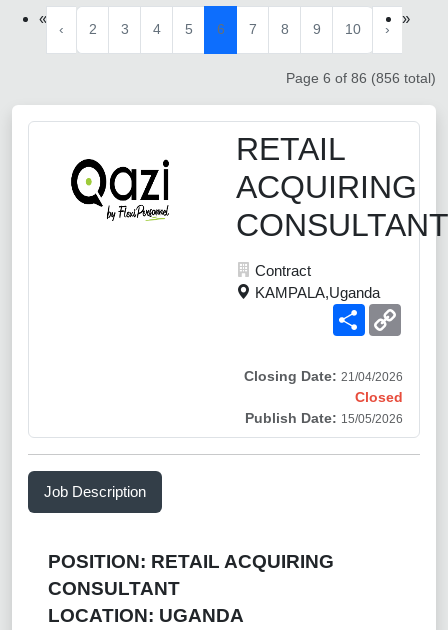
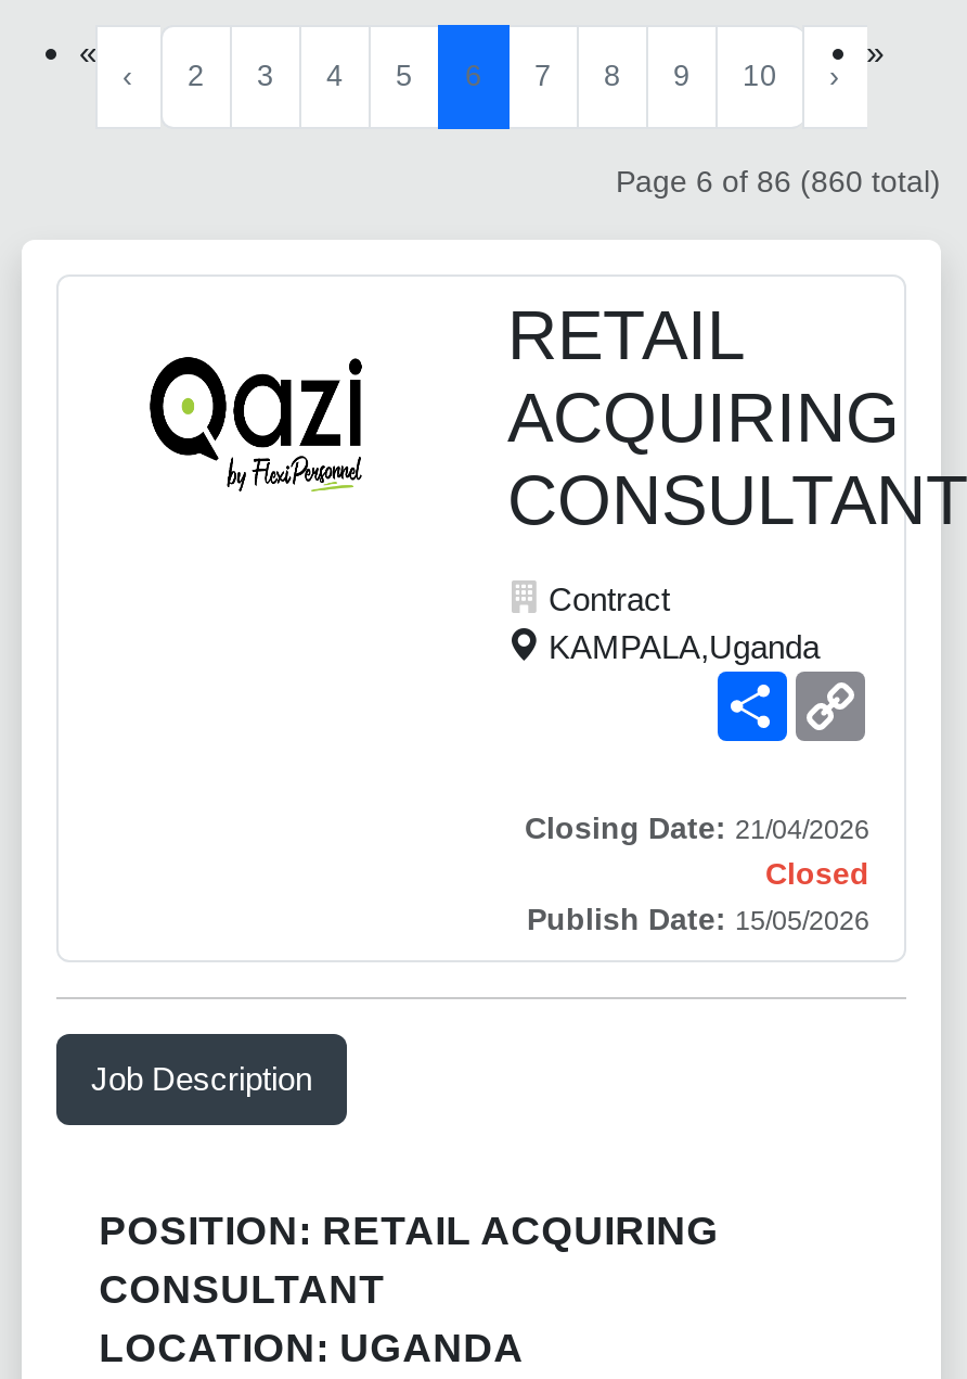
- Page 6 of 86 (856 total)
+ Page 6 of 86 (860 total)
